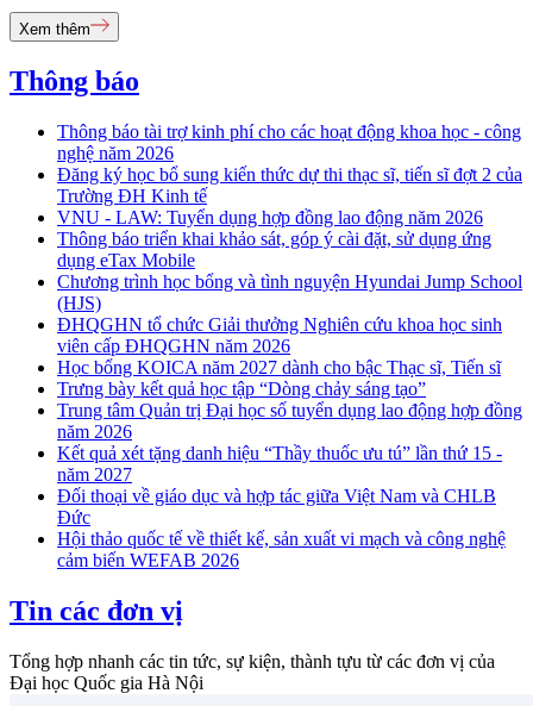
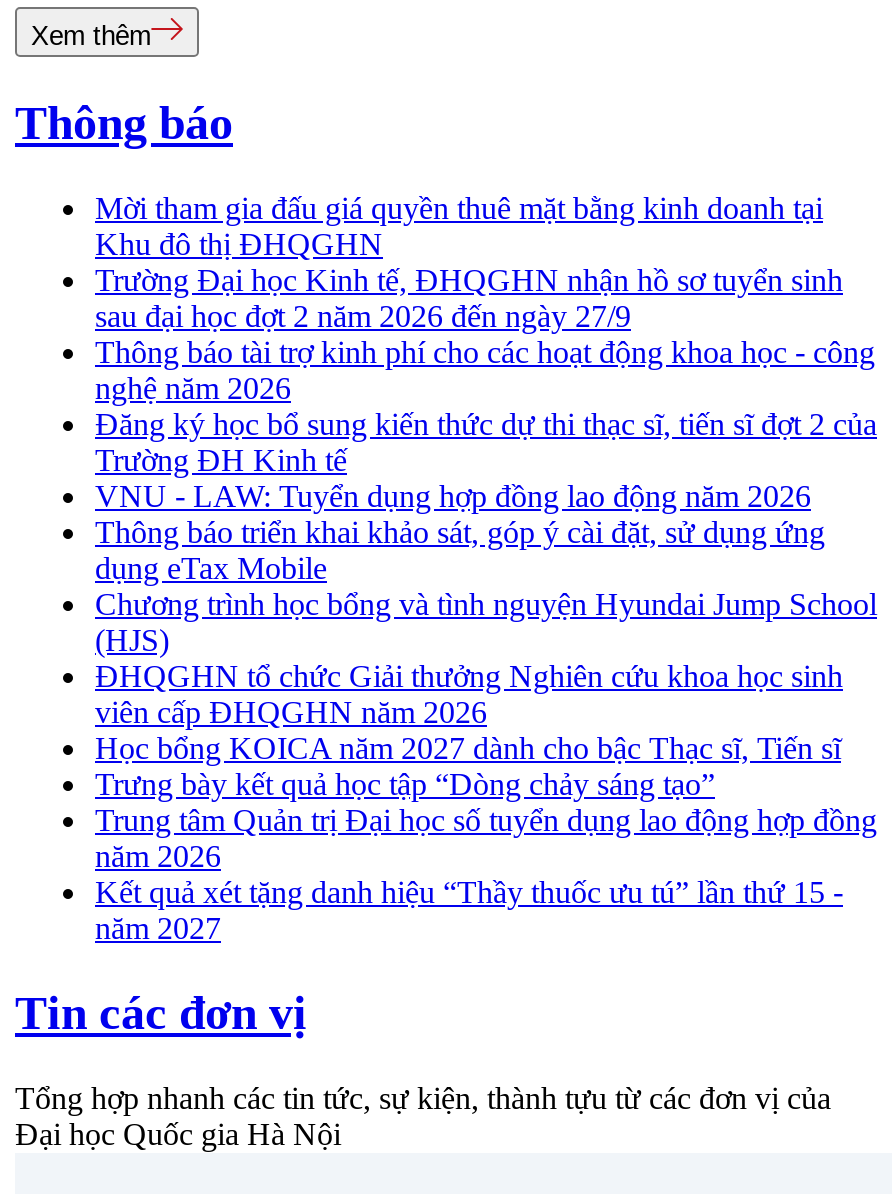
+ Mời tham gia đấu giá quyền thuê mặt bằng kinh doanh tại
+ Khu đô thị ĐHQGHN
+ Trường Đại học Kinh tế, ĐHQGHN nhận hồ sơ tuyển sinh
+ sau đại học đợt 2 năm 2026 đến ngày 27/9

moved down: Thông báo tài trợ kinh phí cho các hoạt động khoa học - công | nghệ năm 2026 | Đăng ký học bổ sung kiến thức dự thi thạc sĩ, tiến sĩ đợt 2 của | ... | Kết quả xét tặng danh hiệu “Thầy thuốc ưu tú” lần thứ 15 - | năm 2027

- Đối thoại về giáo dục và hợp tác giữa Việt Nam và CHLB
- Đức
- Hội thảo quốc tế về thiết kế, sản xuất vi mạch và công nghệ
- cảm biến WEFAB 2026
